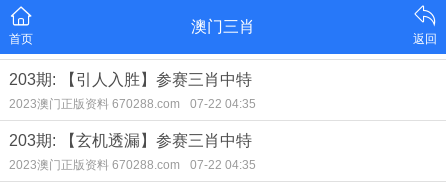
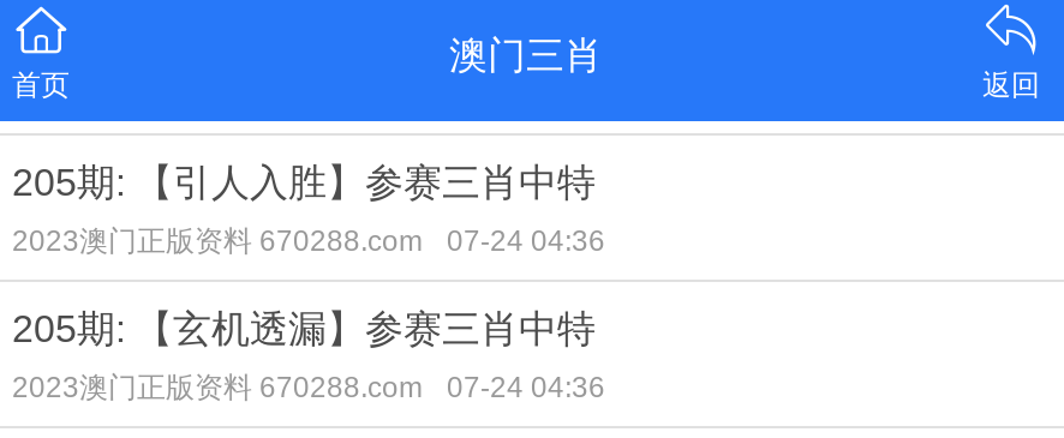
- 203期: 【引人入胜】参赛三肖中特
+ 205期: 【引人入胜】参赛三肖中特

- 2023澳门正版资料 670288.com 07-22 04:35
+ 2023澳门正版资料 670288.com 07-24 04:36

- 203期: 【玄机透漏】参赛三肖中特
+ 205期: 【玄机透漏】参赛三肖中特

- 2023澳门正版资料 670288.com 07-22 04:35
+ 2023澳门正版资料 670288.com 07-24 04:36
